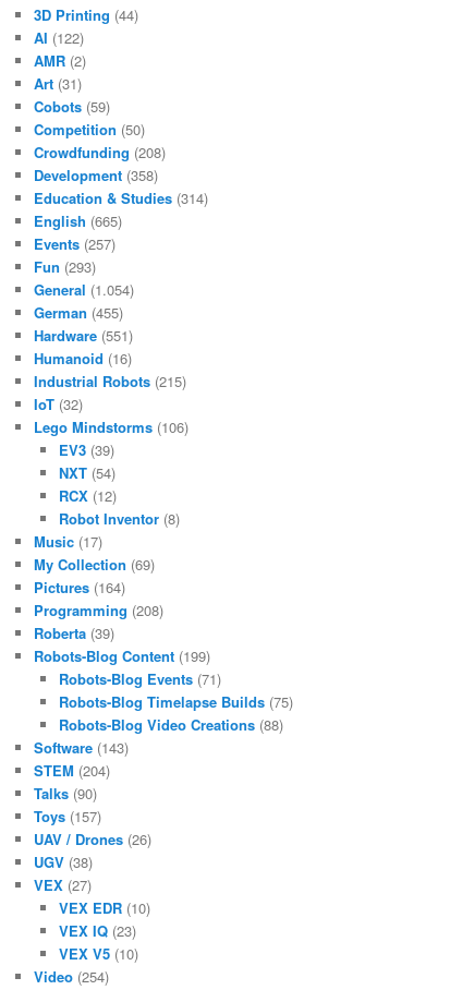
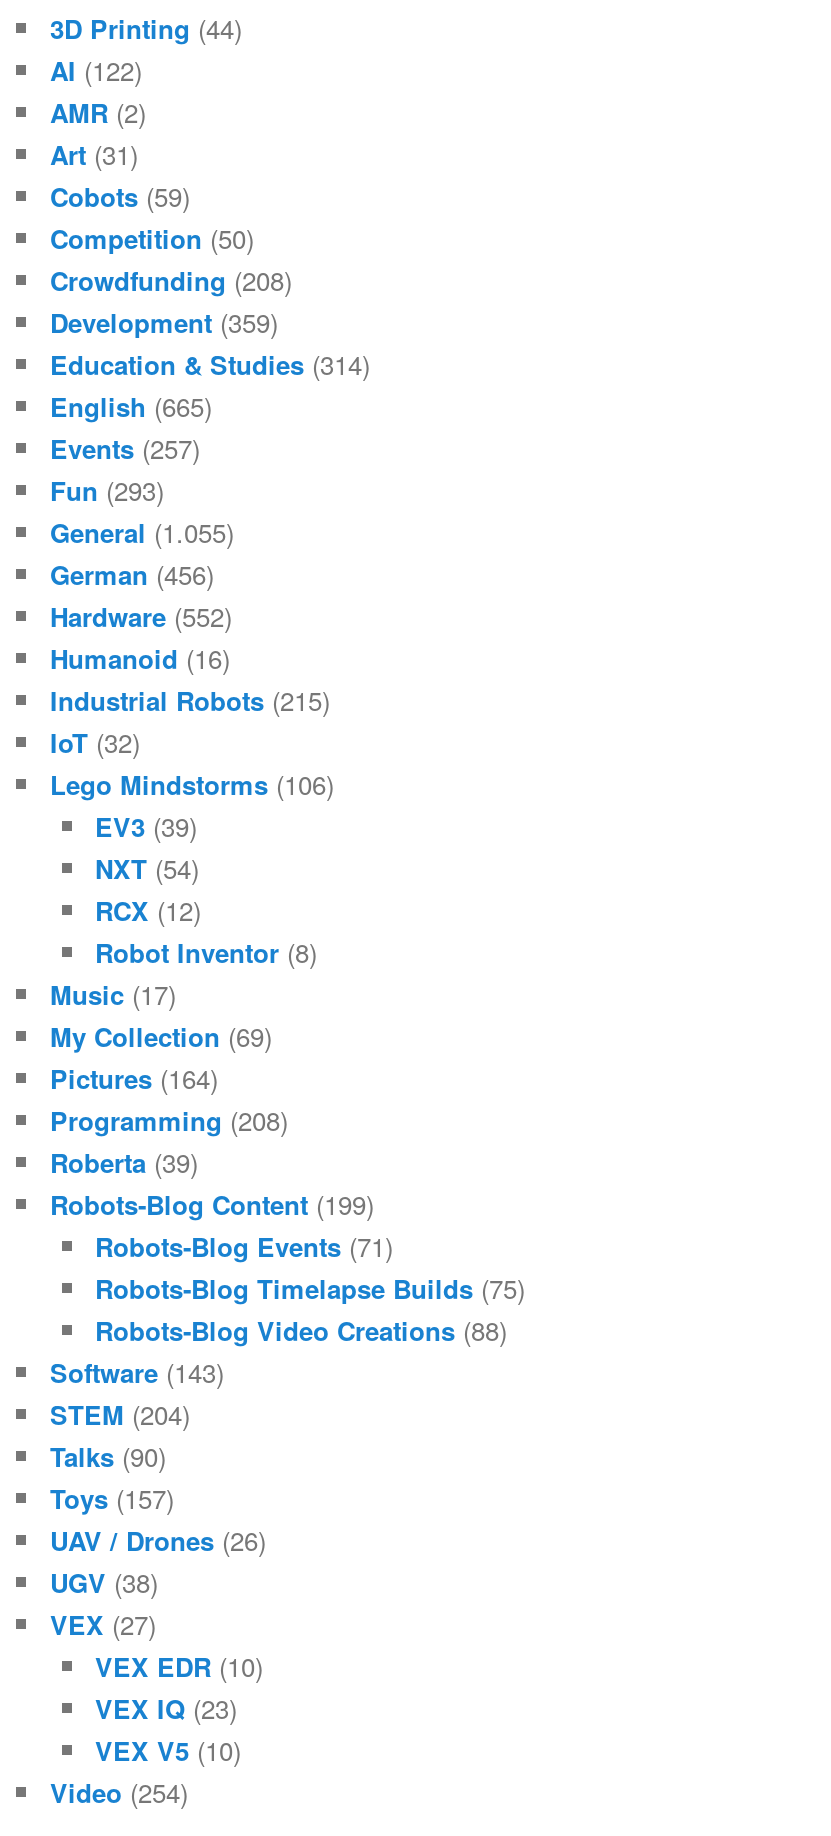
- Development (358)
+ Development (359)

- General (1.054)
+ General (1.055)

- German (455)
+ German (456)

- Hardware (551)
+ Hardware (552)
